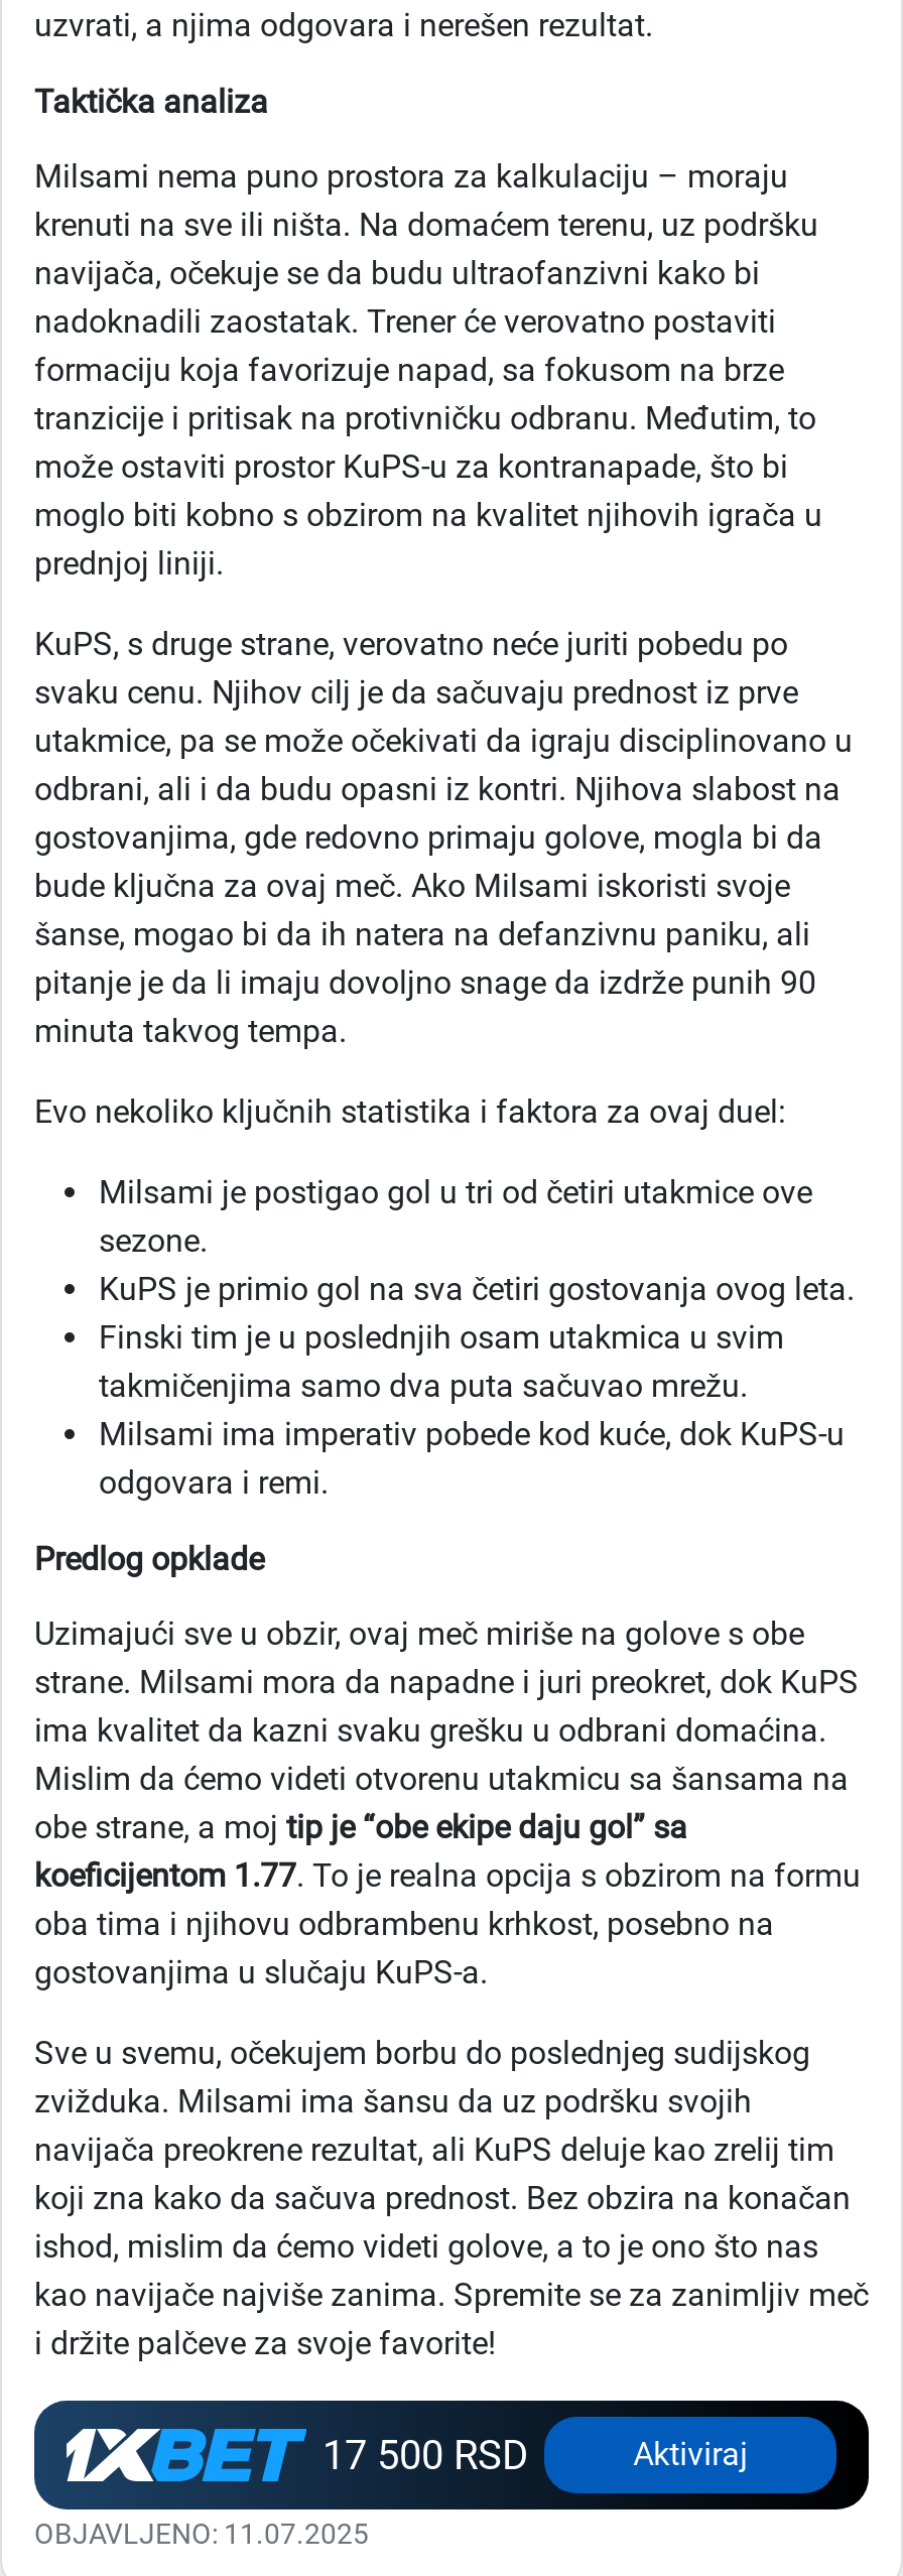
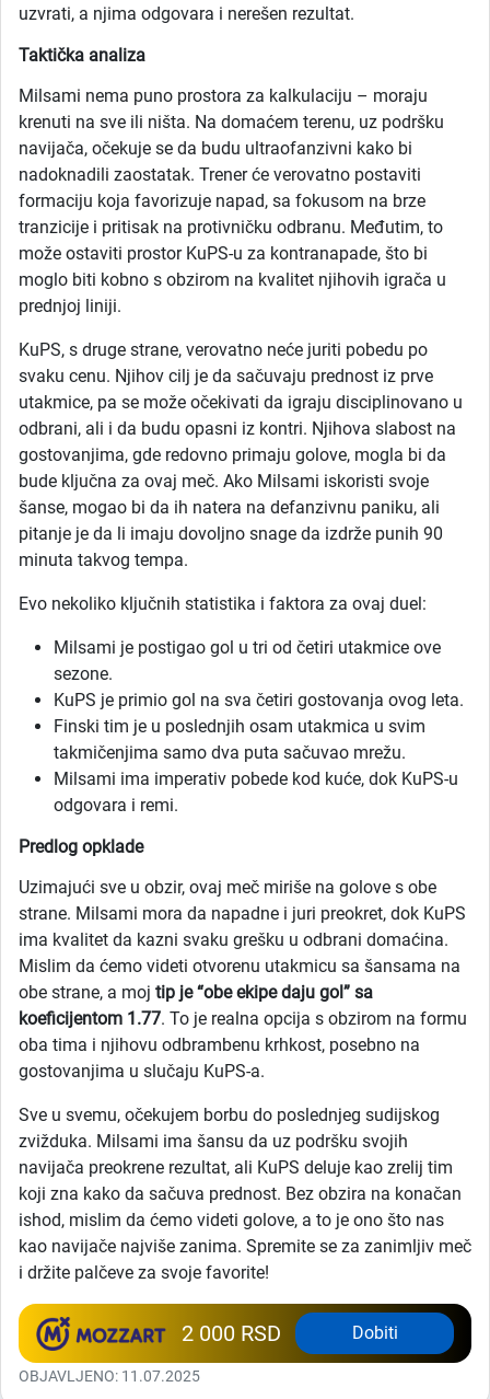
- 17 500 RSD
- Aktiviraj
+ 2 000 RSD
+ Dobiti
